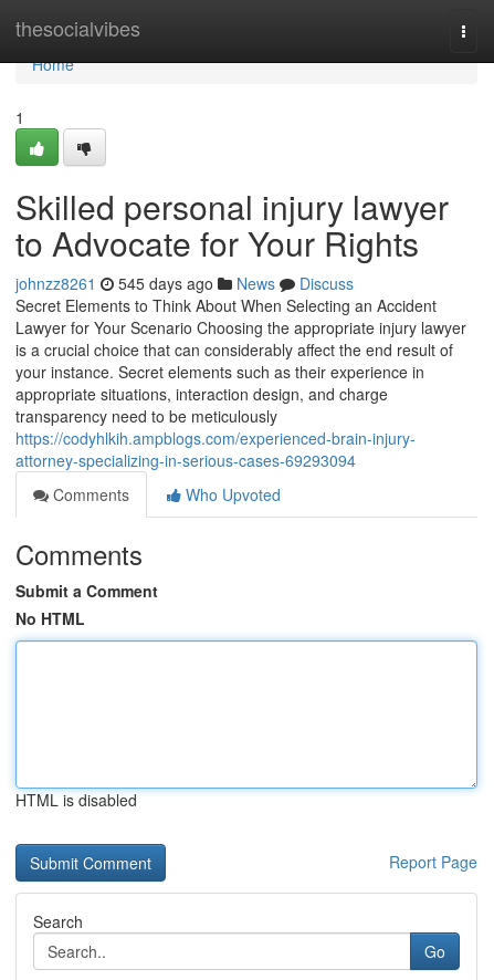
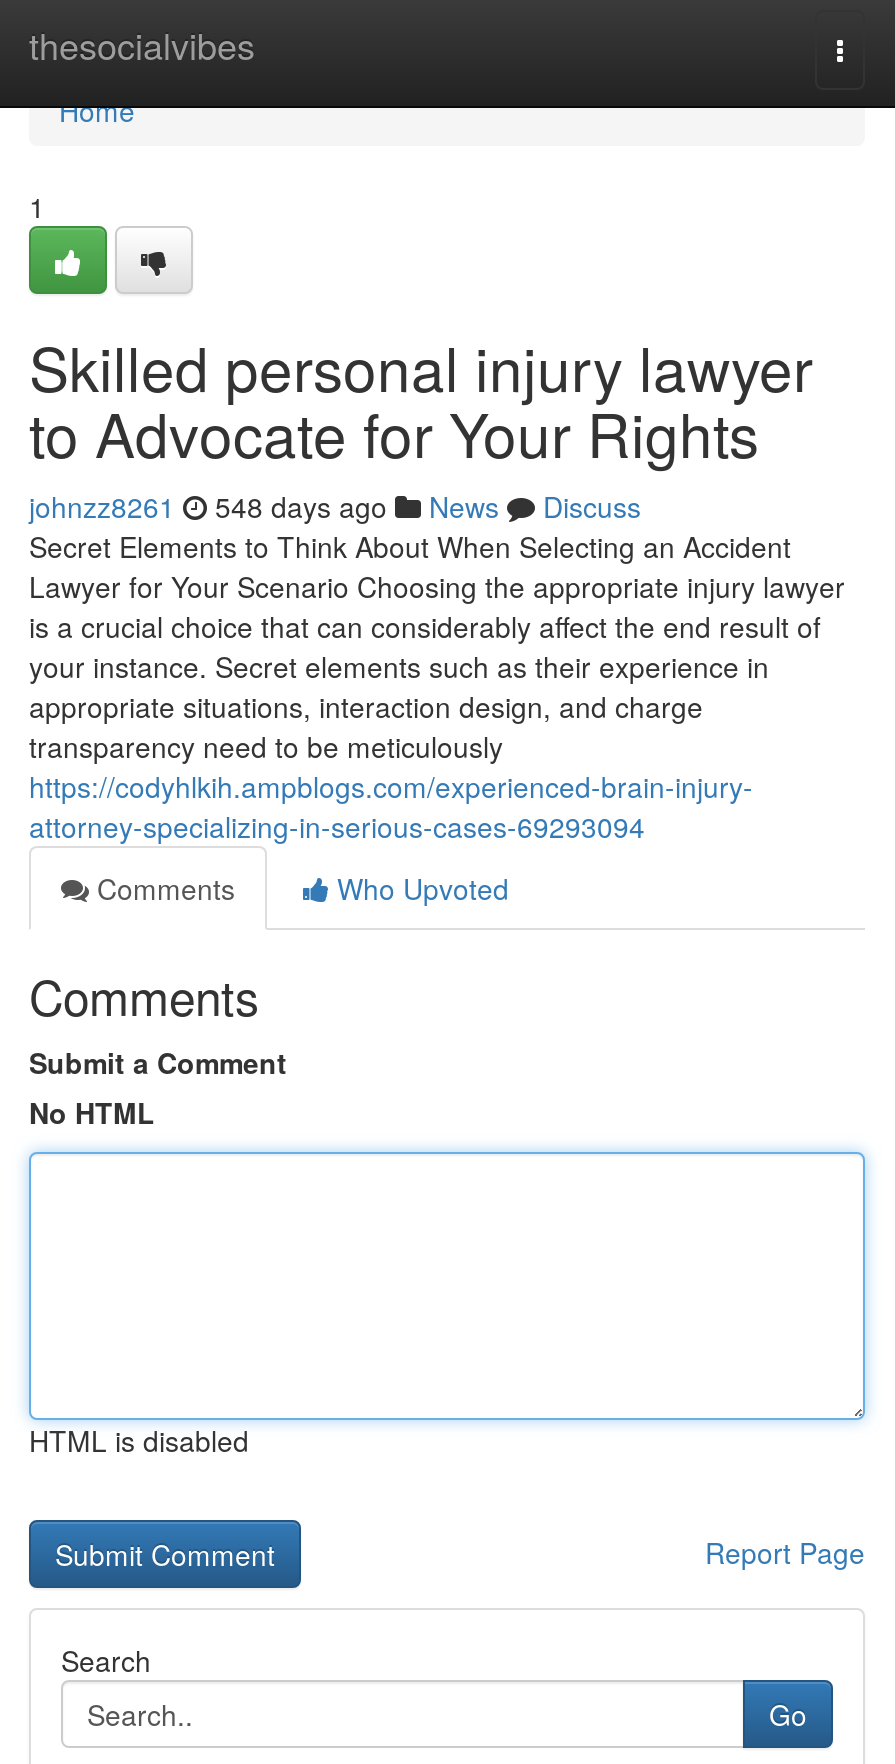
- johnzz8261 545 days ago News Discuss
+ johnzz8261 548 days ago News Discuss
